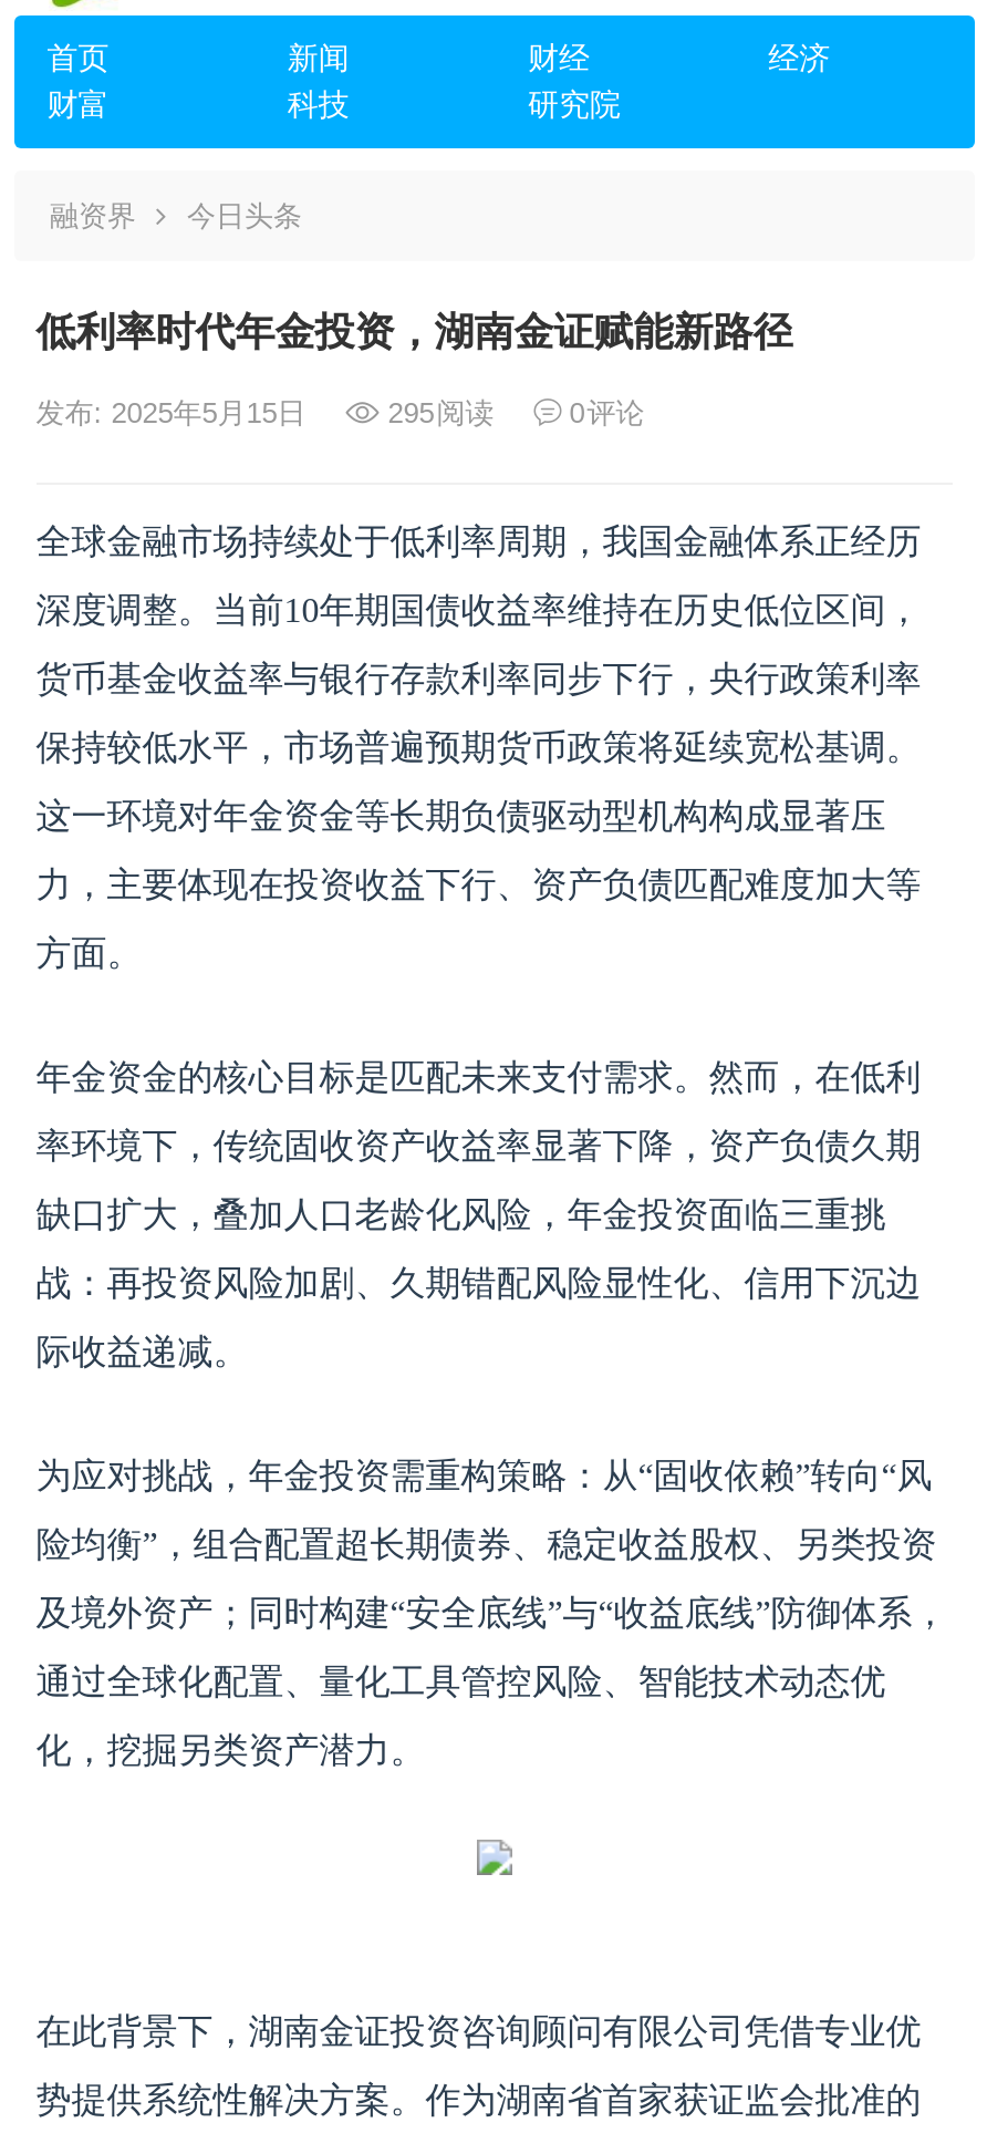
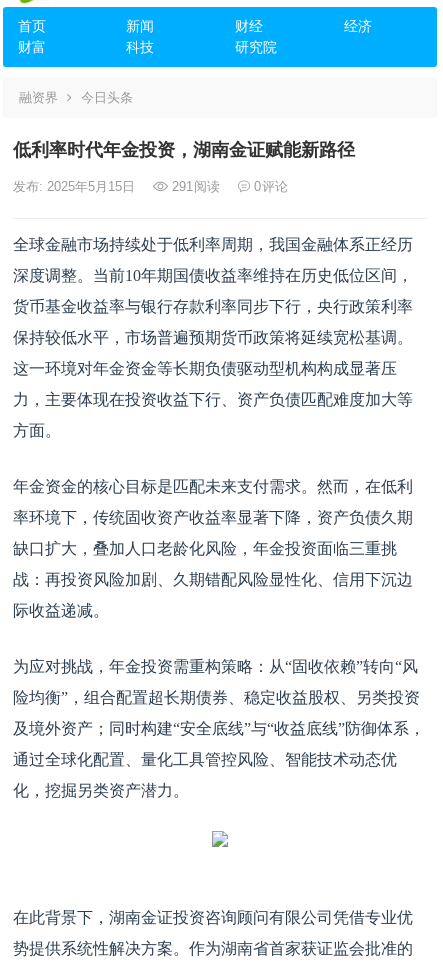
- 发布: 2025年5月15日 295阅读 0评论
+ 发布: 2025年5月15日 291阅读 0评论
